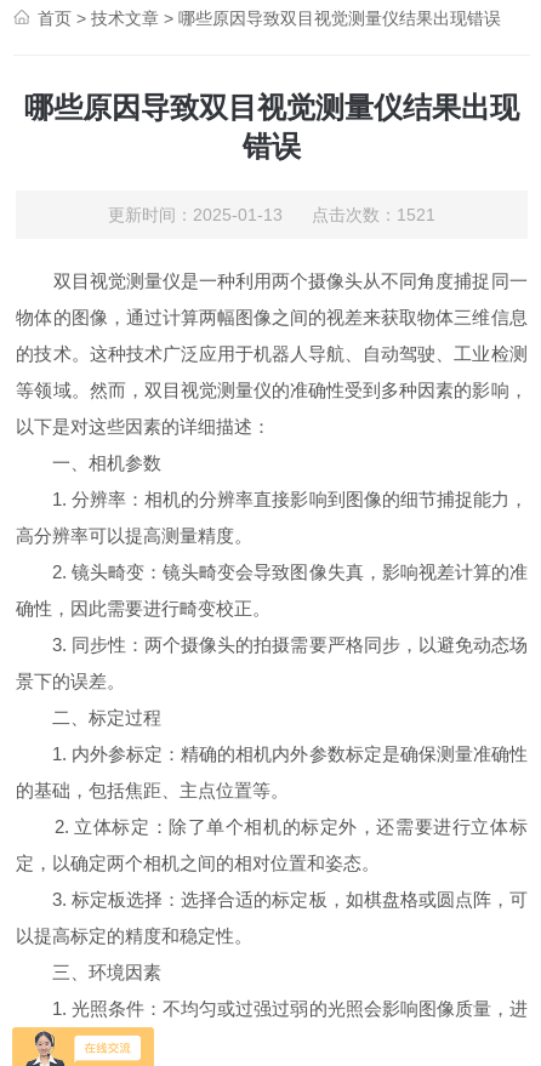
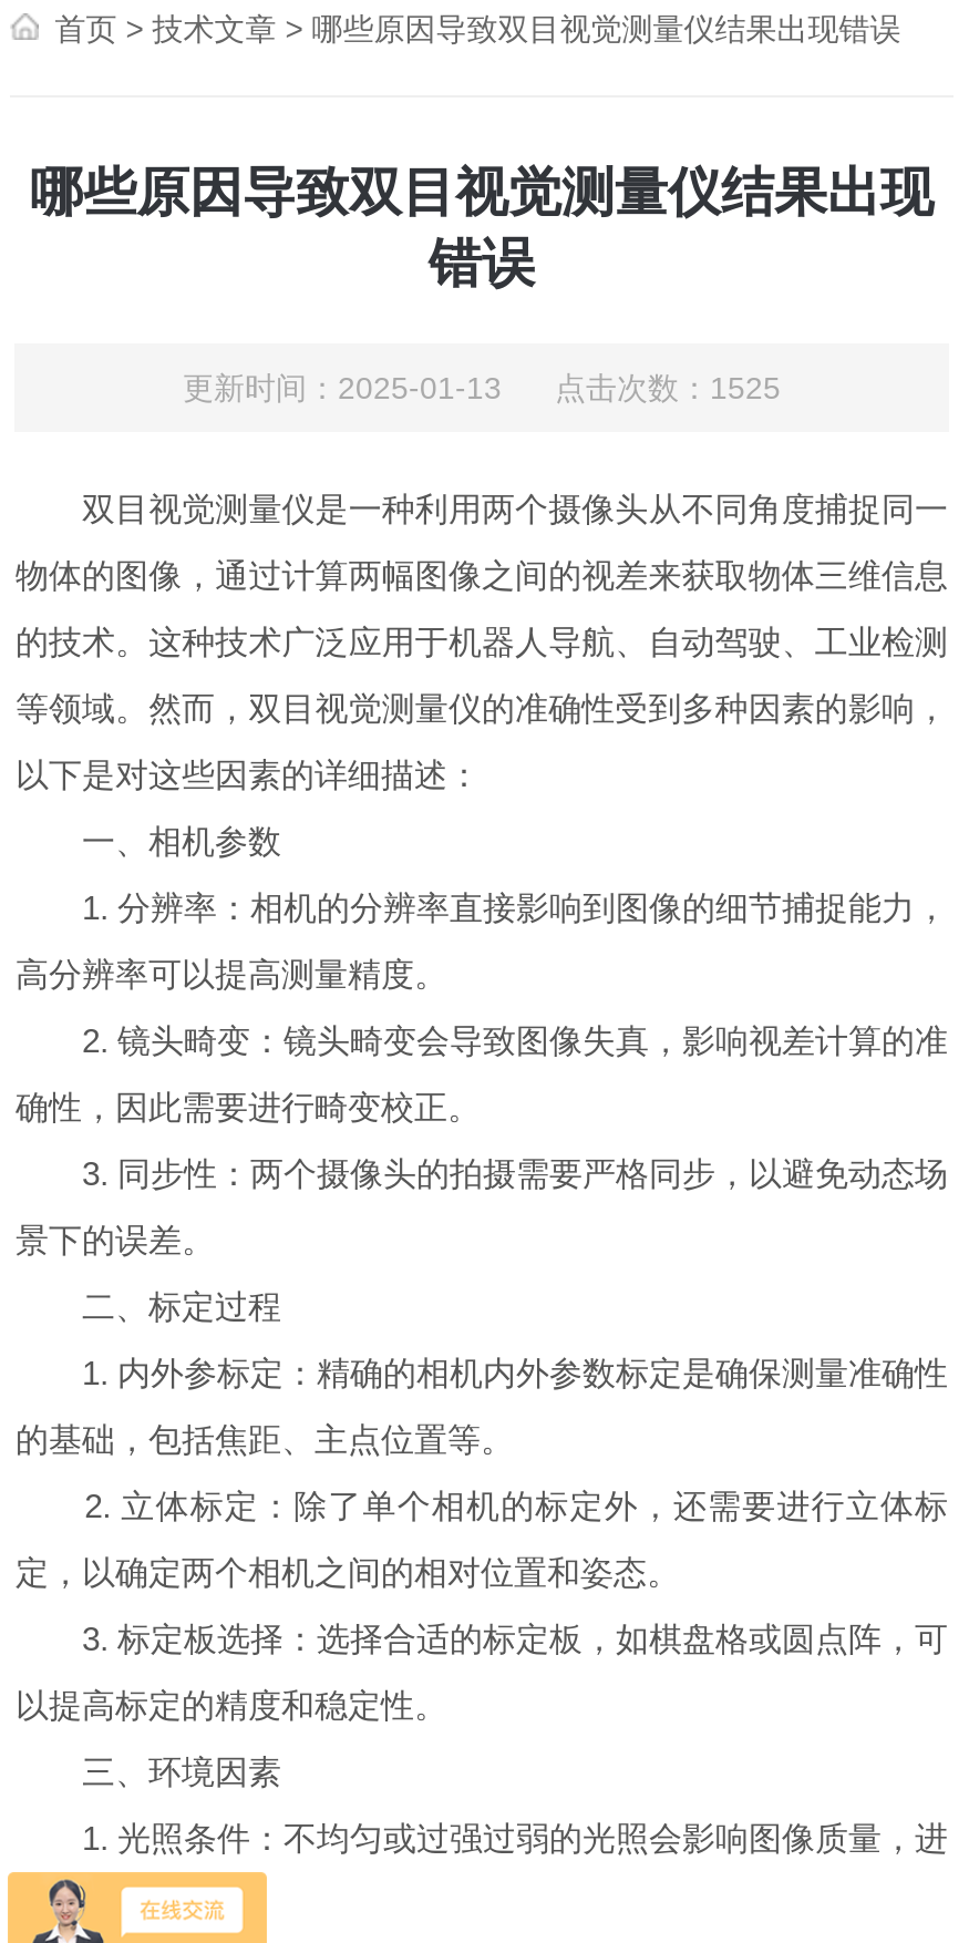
- 更新时间：2025-01-13 点击次数：1521
+ 更新时间：2025-01-13 点击次数：1525
